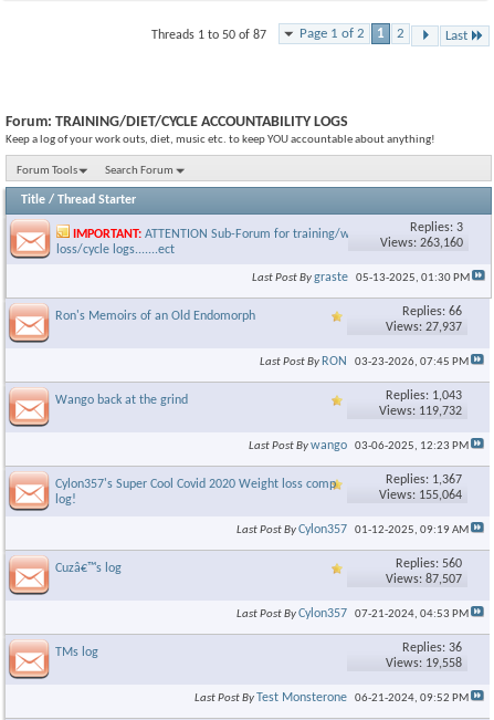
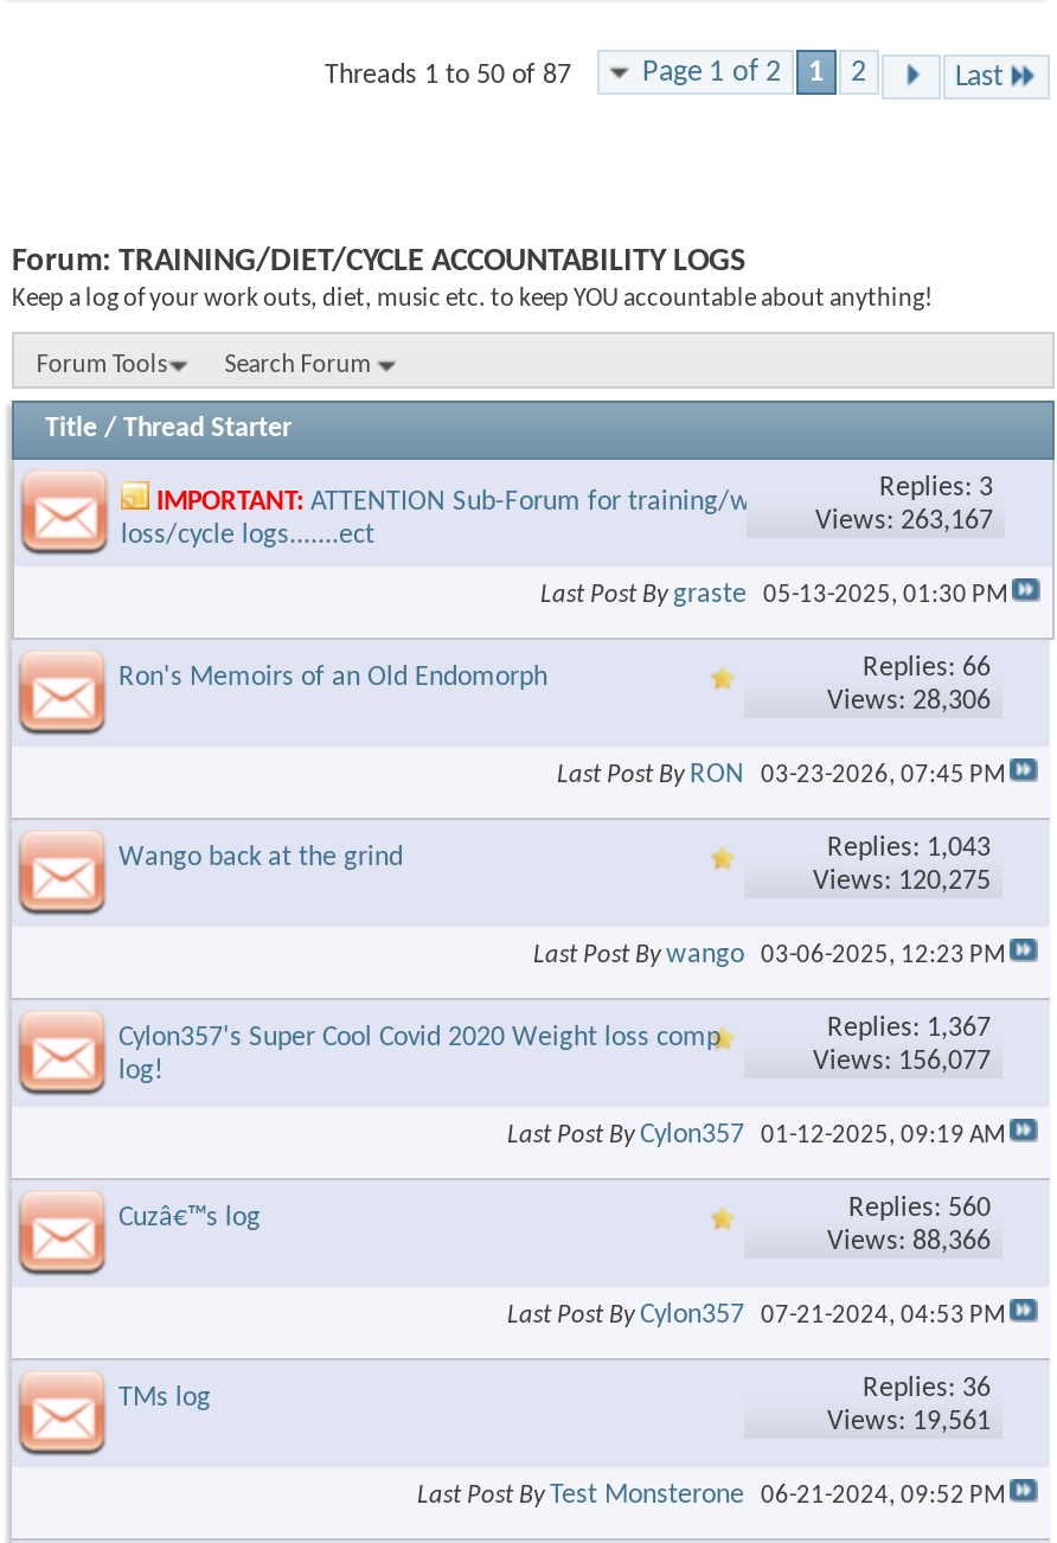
- Views: 263,160
+ Views: 263,167

- Views: 27,937
+ Views: 28,306

- Views: 119,732
+ Views: 120,275

- Views: 155,064
+ Views: 156,077

- Views: 87,507
+ Views: 88,366

- Views: 19,558
+ Views: 19,561
